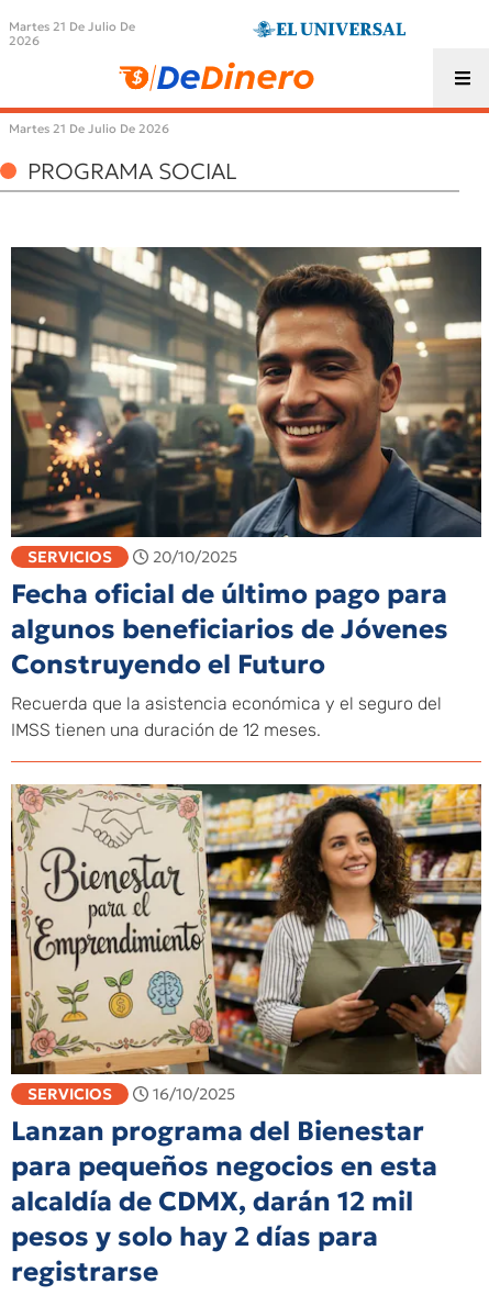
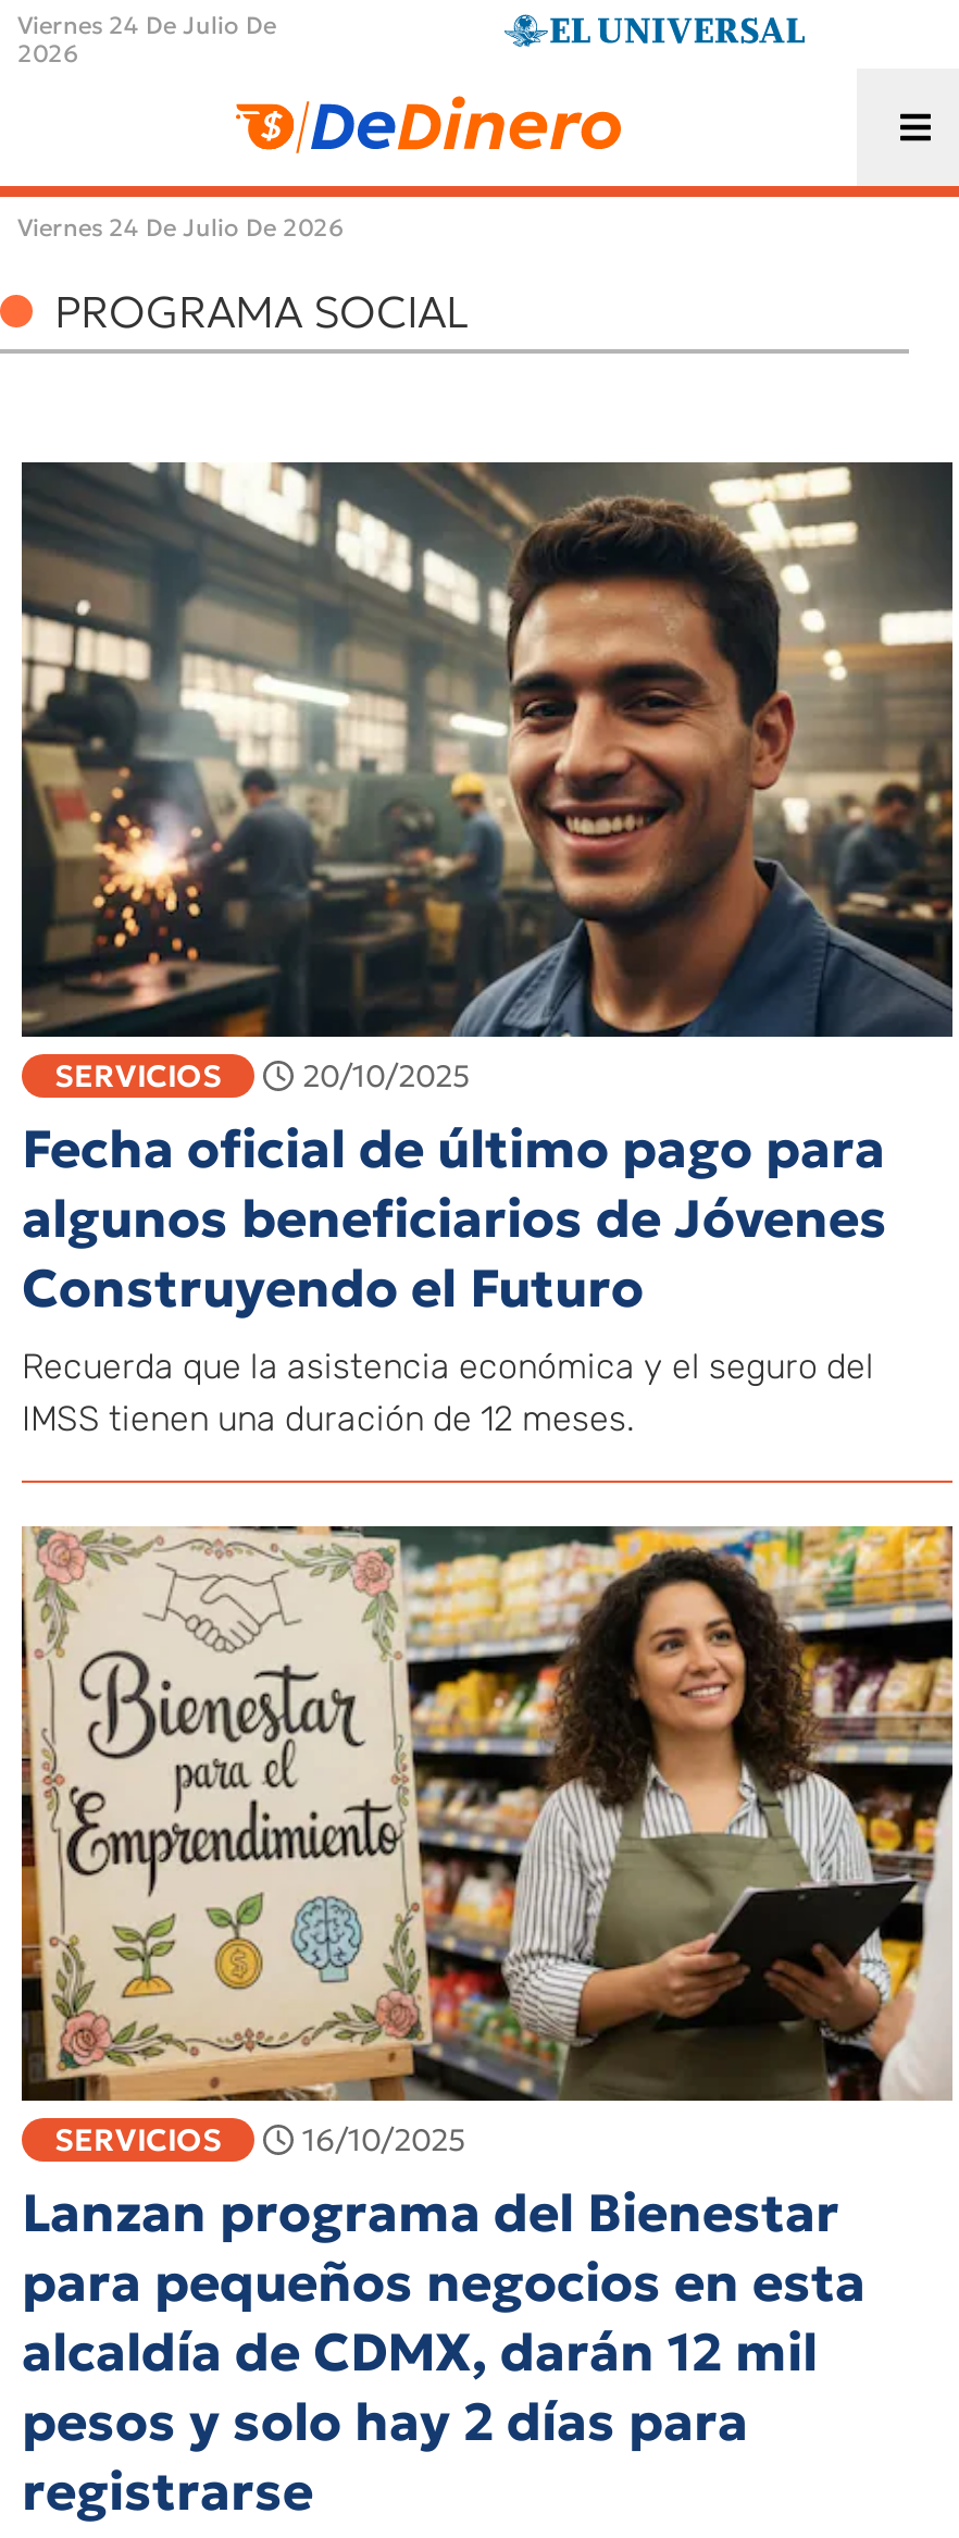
- Martes 21 De Julio De
+ Viernes 24 De Julio De

- Martes 21 De Julio De 2026
+ Viernes 24 De Julio De 2026
